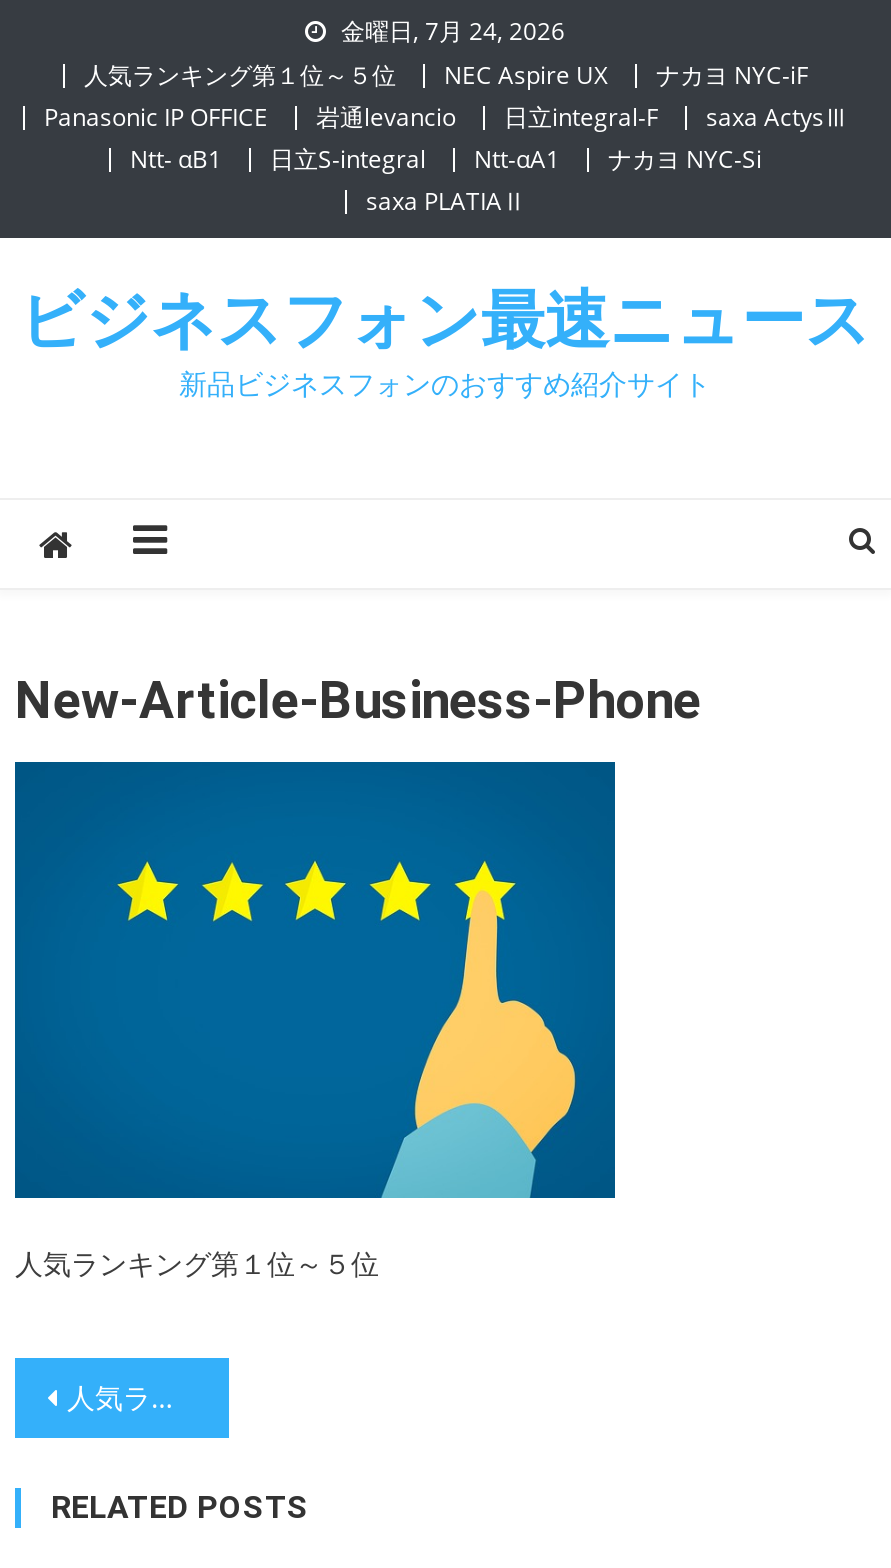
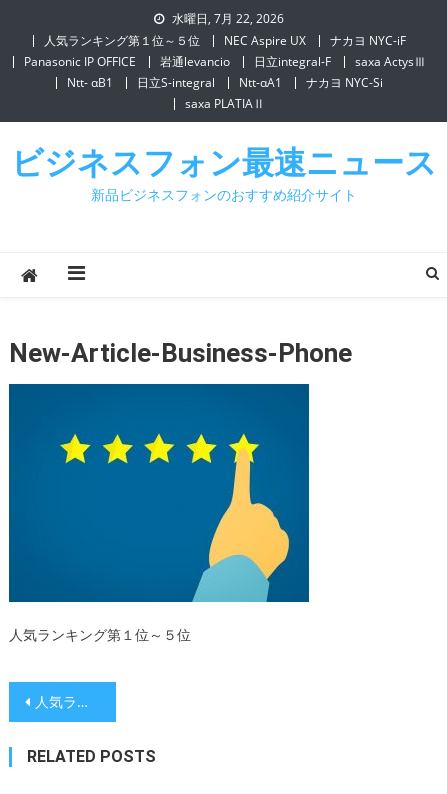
- 金曜日, 7月 24, 2026
+ 水曜日, 7月 22, 2026
